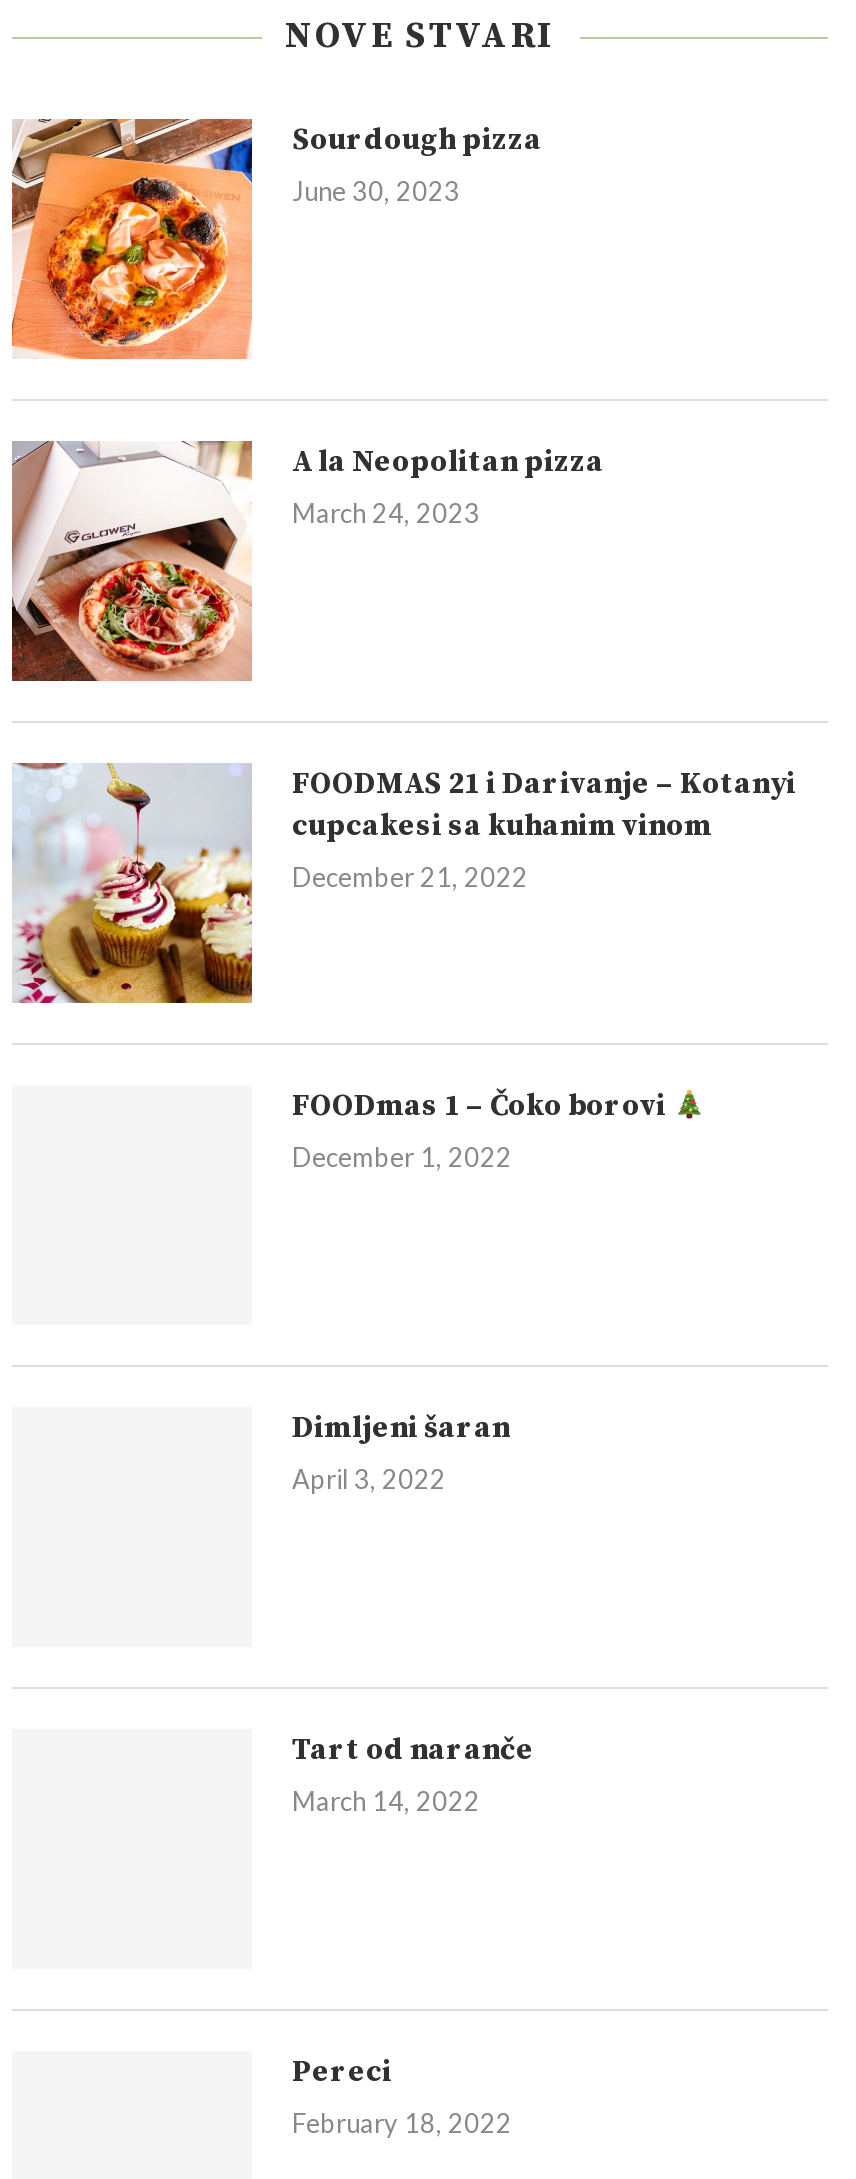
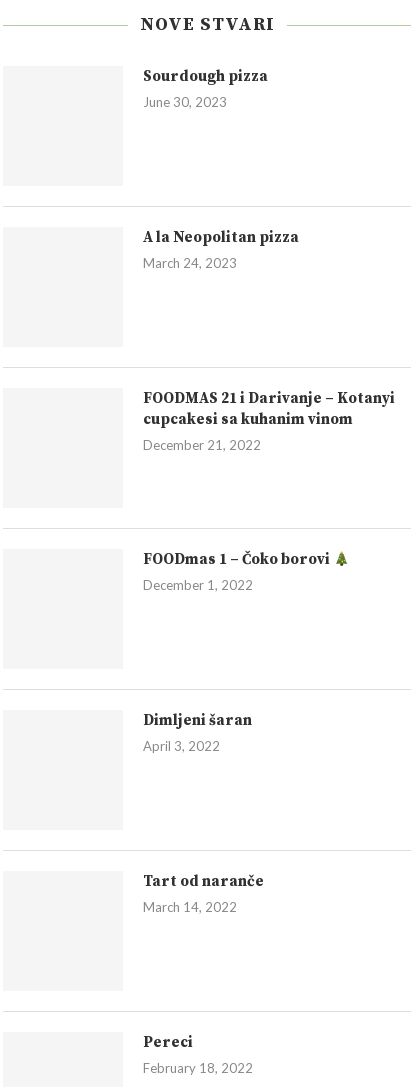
- [image]

- [image]

- [image]
